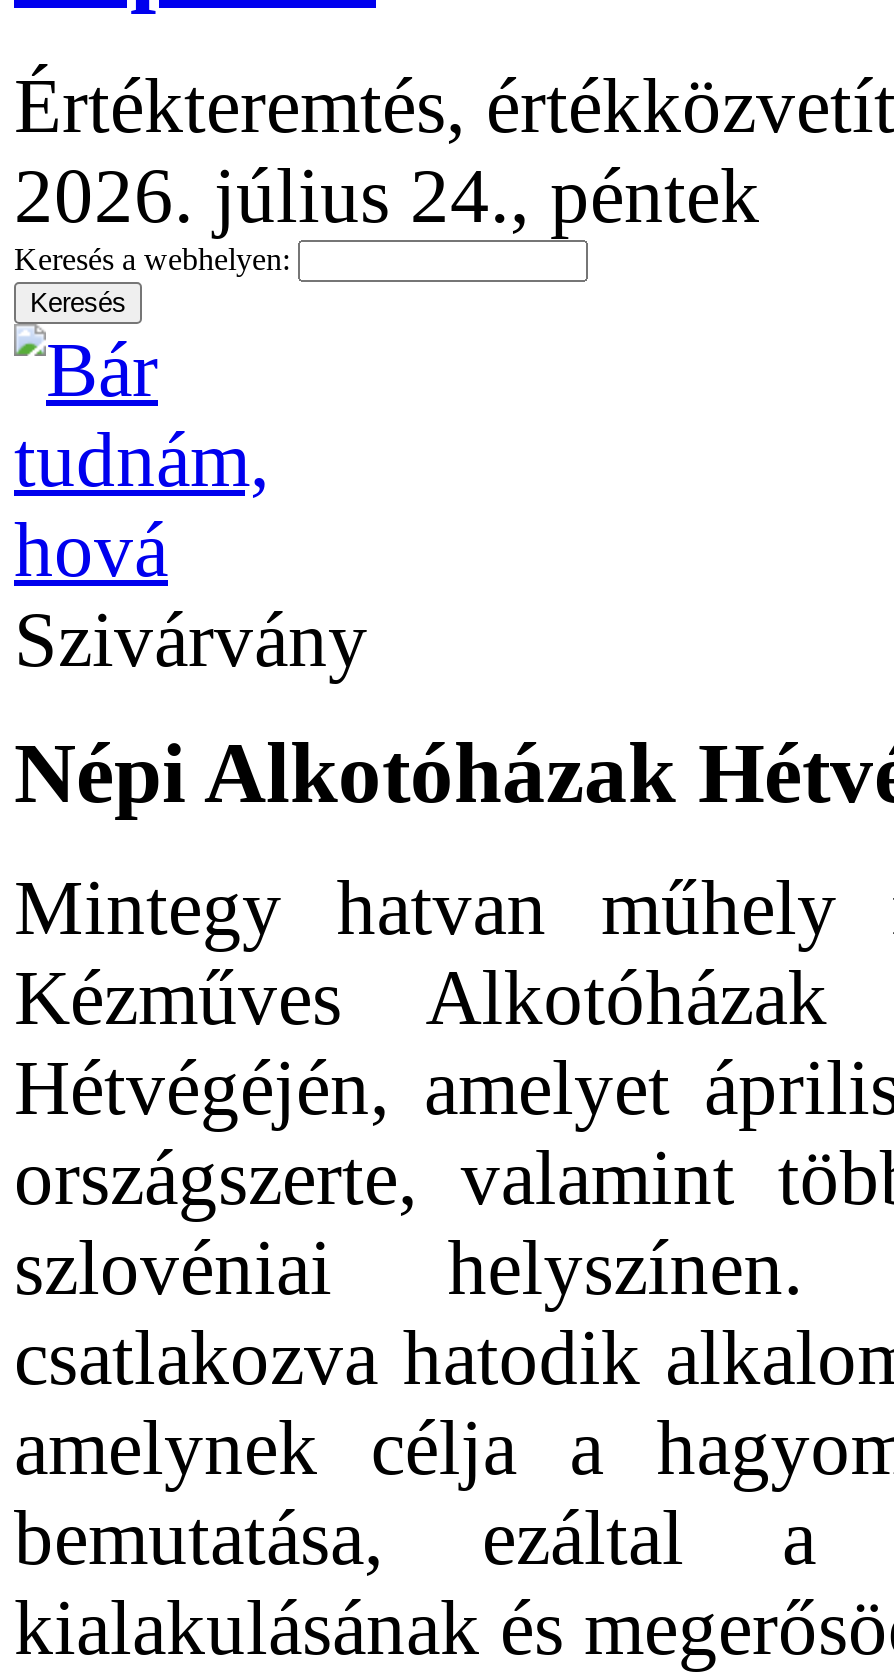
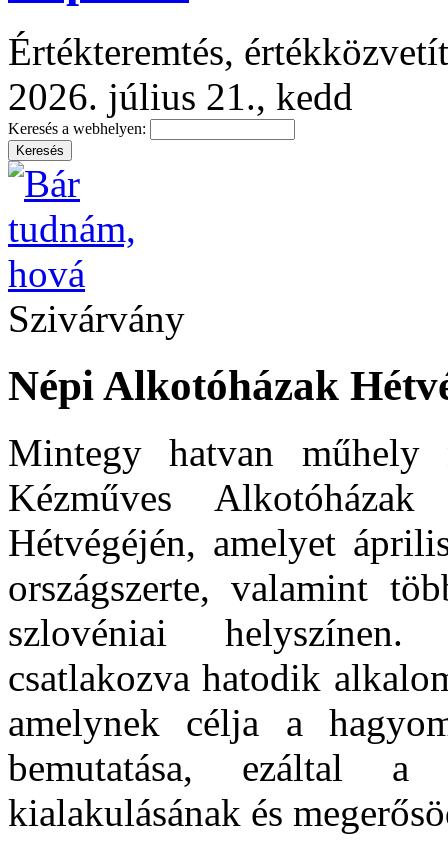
- 2026. július 24., péntek
+ 2026. július 21., kedd
